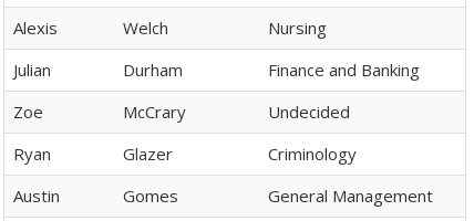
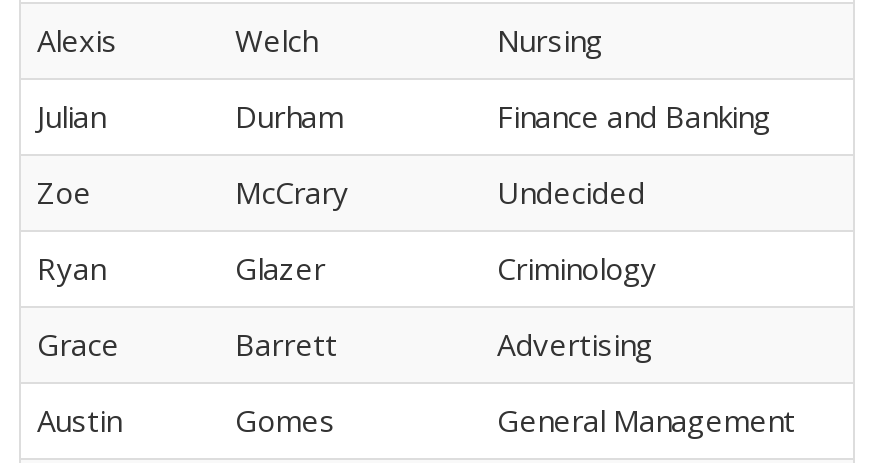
+ Grace
+ Barrett
+ Advertising
